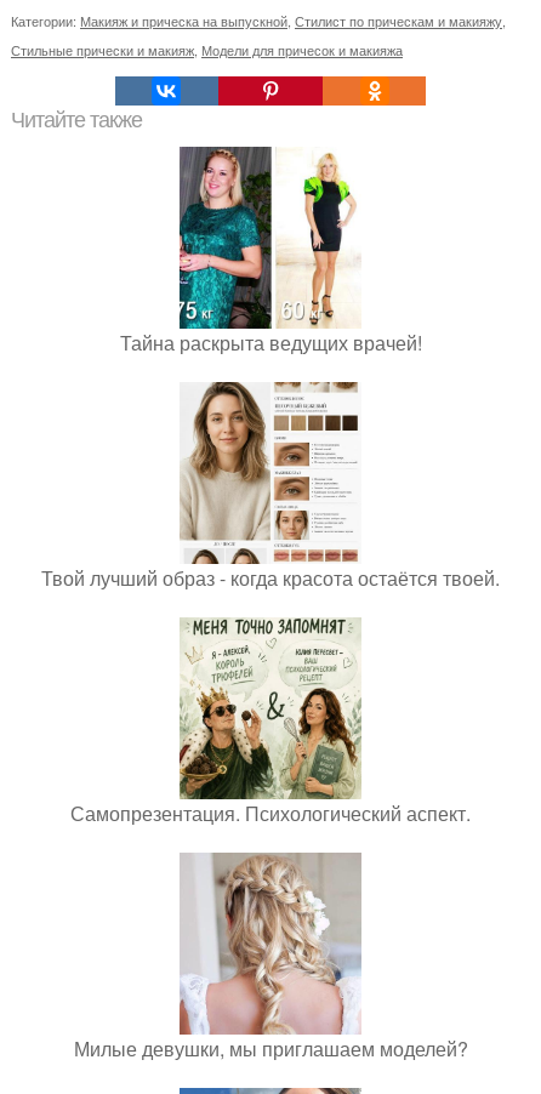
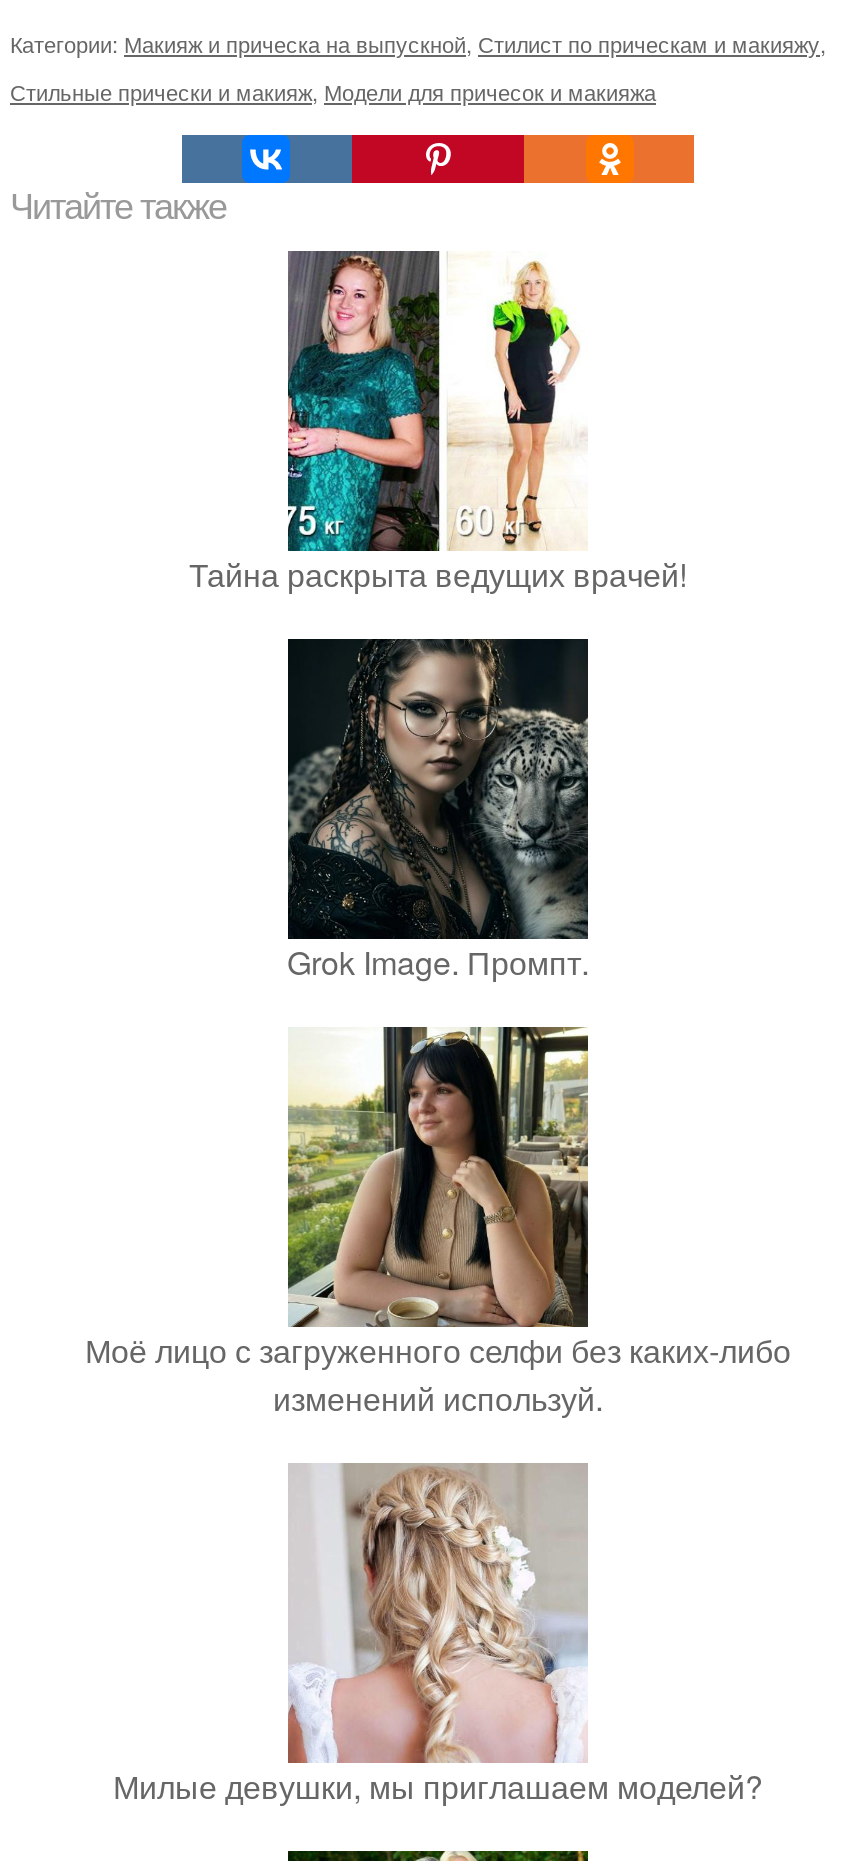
- [image]
- Твой лучший образ - когда красота остаётся твоей.
+ [image]
+ Grok Image. Промпт.

- [image]
- Самопрезентация. Психологический аспект.
+ [image]
+ Моё лицо с загруженного селфи без каких-либо
+ изменений используй.
